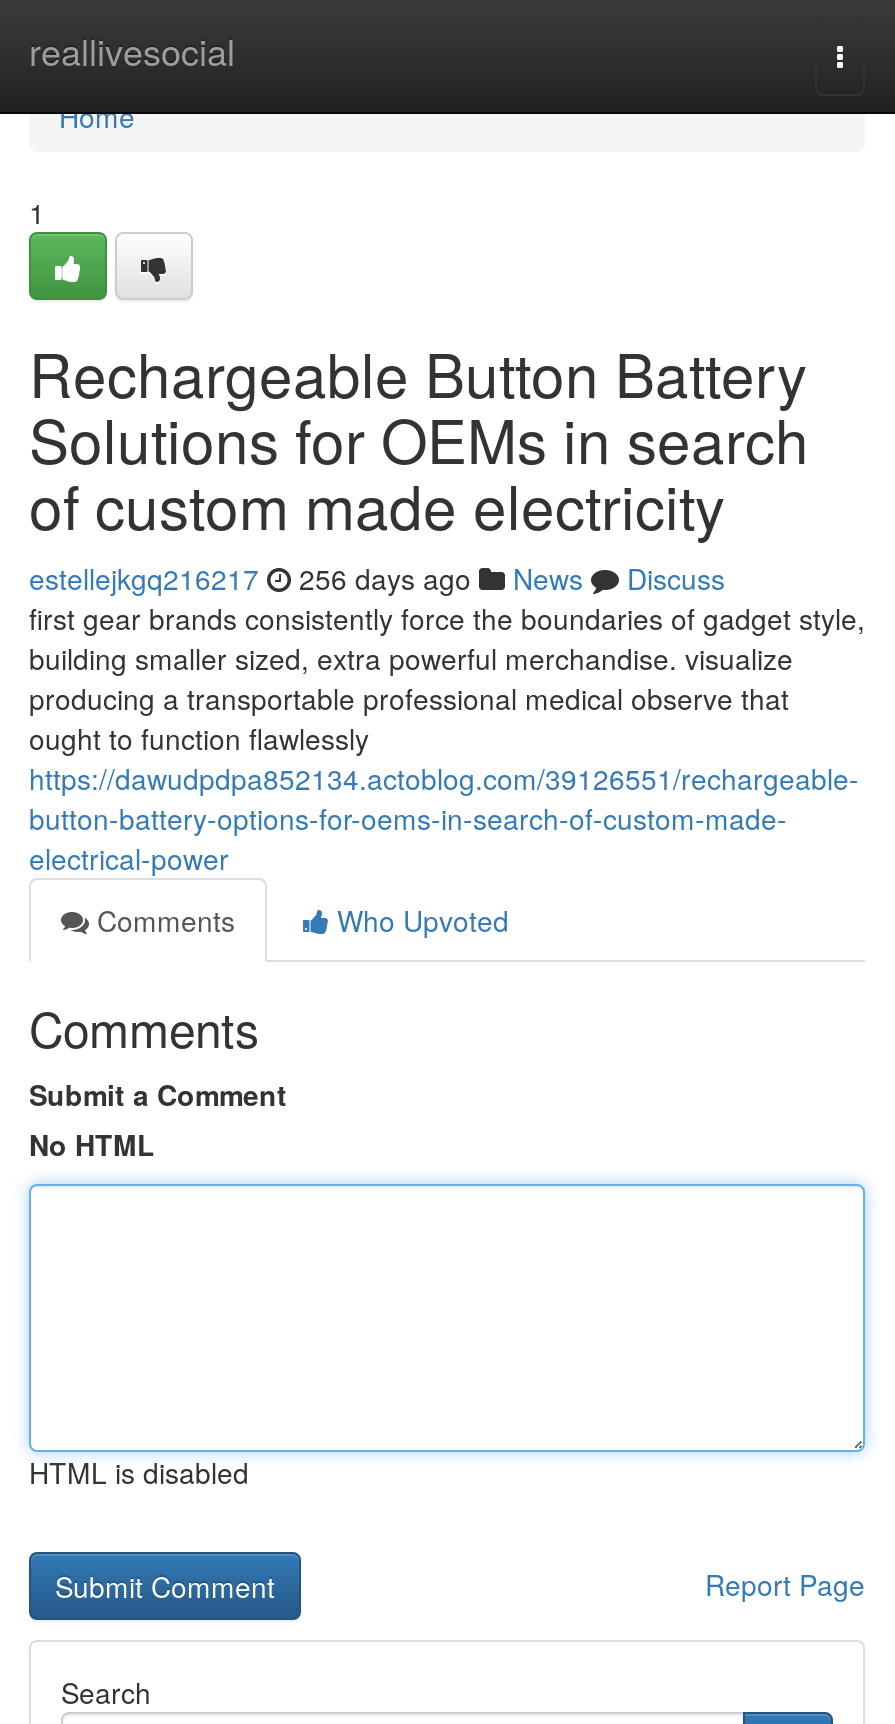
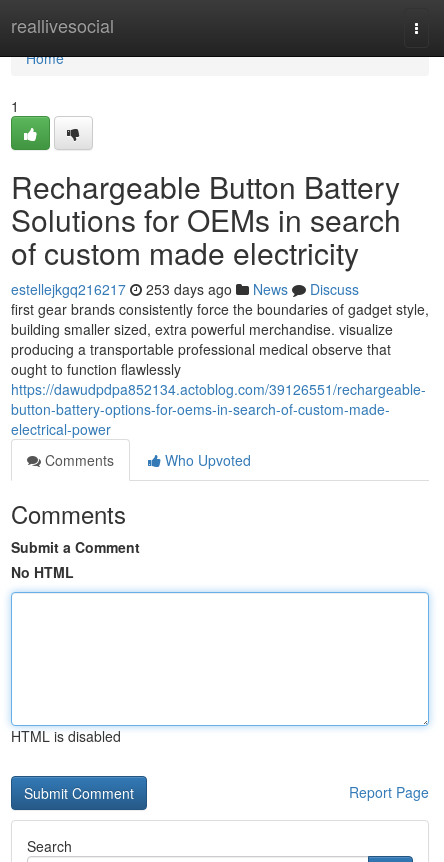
- estellejkgq216217 256 days ago News Discuss
+ estellejkgq216217 253 days ago News Discuss
